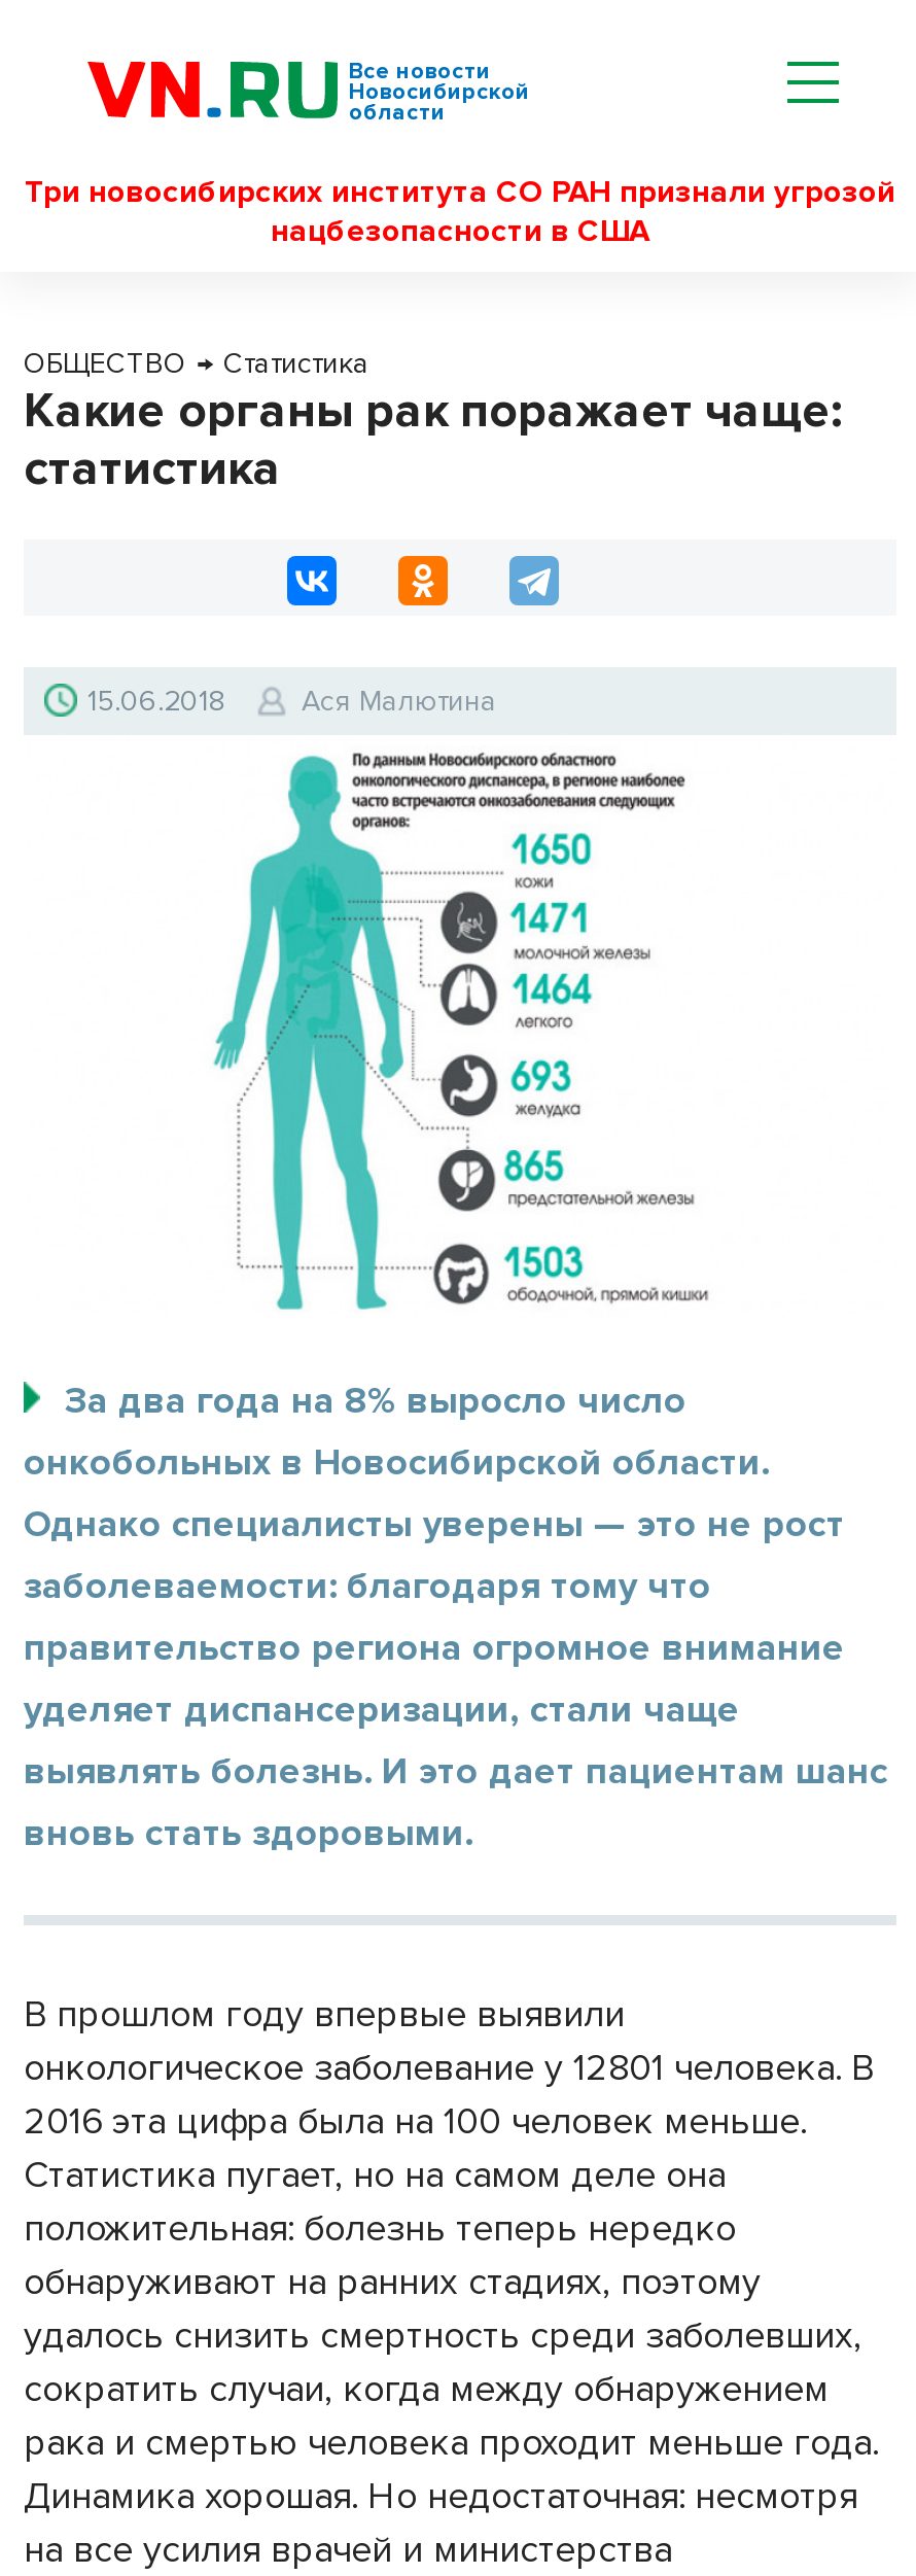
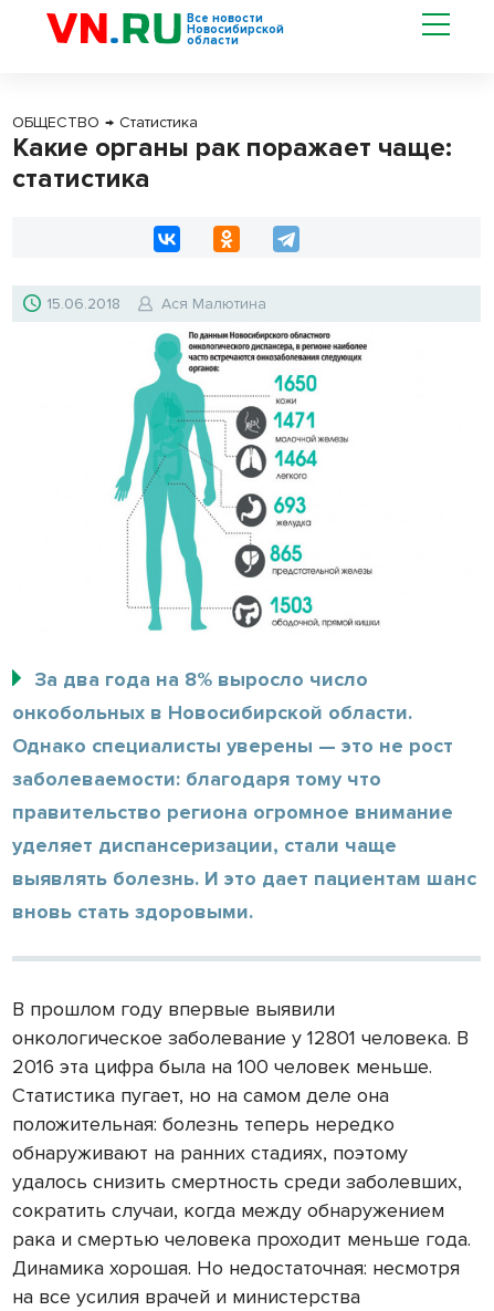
- Три новосибирских института СО РАН признали угрозой
- нацбезопасности в США
